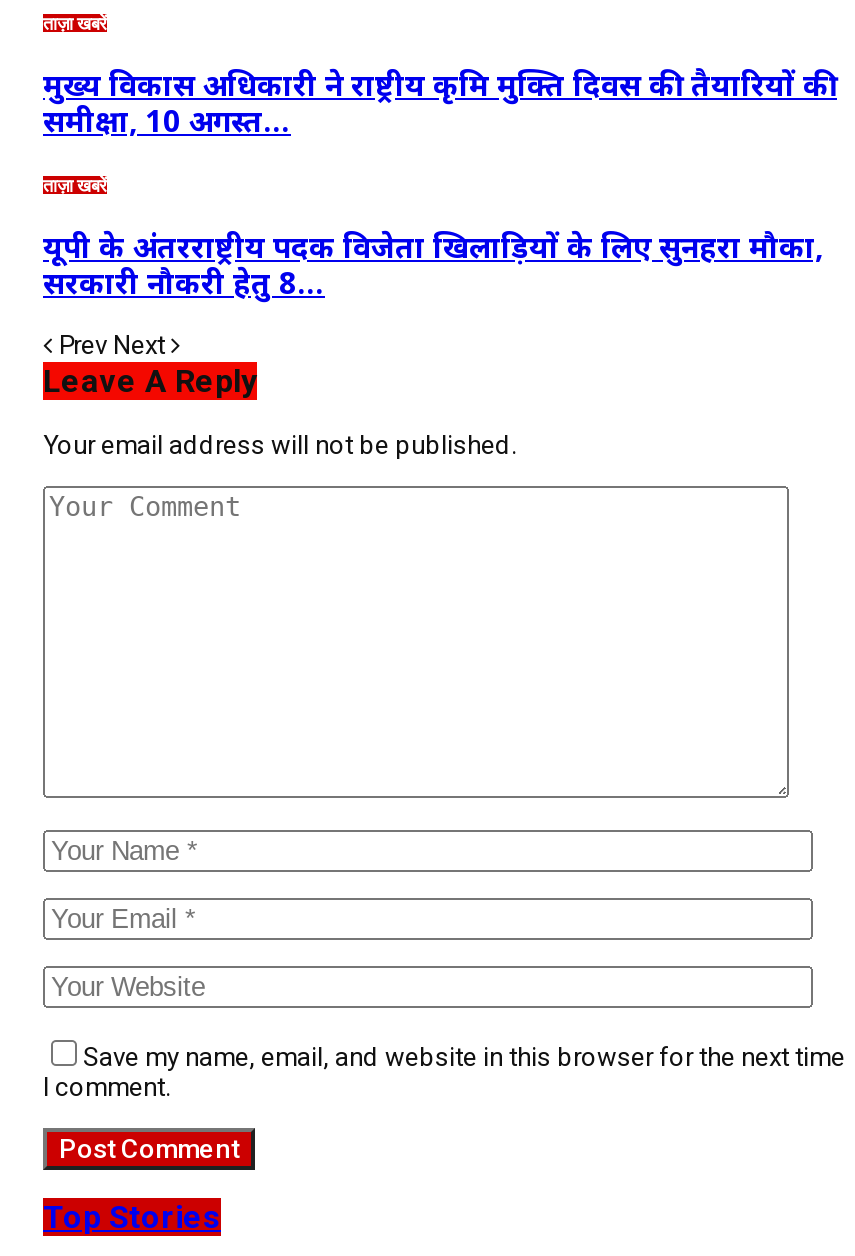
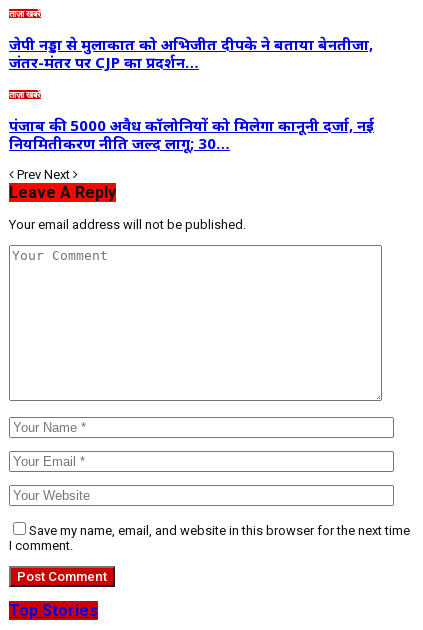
- मुख्य विकास अधिकारी ने राष्ट्रीय कृमि मुक्ति दिवस की तैयारियों की
- समीक्षा, 10 अगस्त…
+ जेपी नड्डा से मुलाकात को अभिजीत दीपके ने बताया बेनतीजा,
+ जंतर-मंतर पर CJP का प्रदर्शन…

- यूपी के अंतरराष्ट्रीय पदक विजेता खिलाड़ियों के लिए सुनहरा मौका,
- सरकारी नौकरी हेतु 8…
+ पंजाब की 5000 अवैध कॉलोनियों को मिलेगा कानूनी दर्जा, नई
+ नियमितीकरण नीति जल्द लागू; 30…
